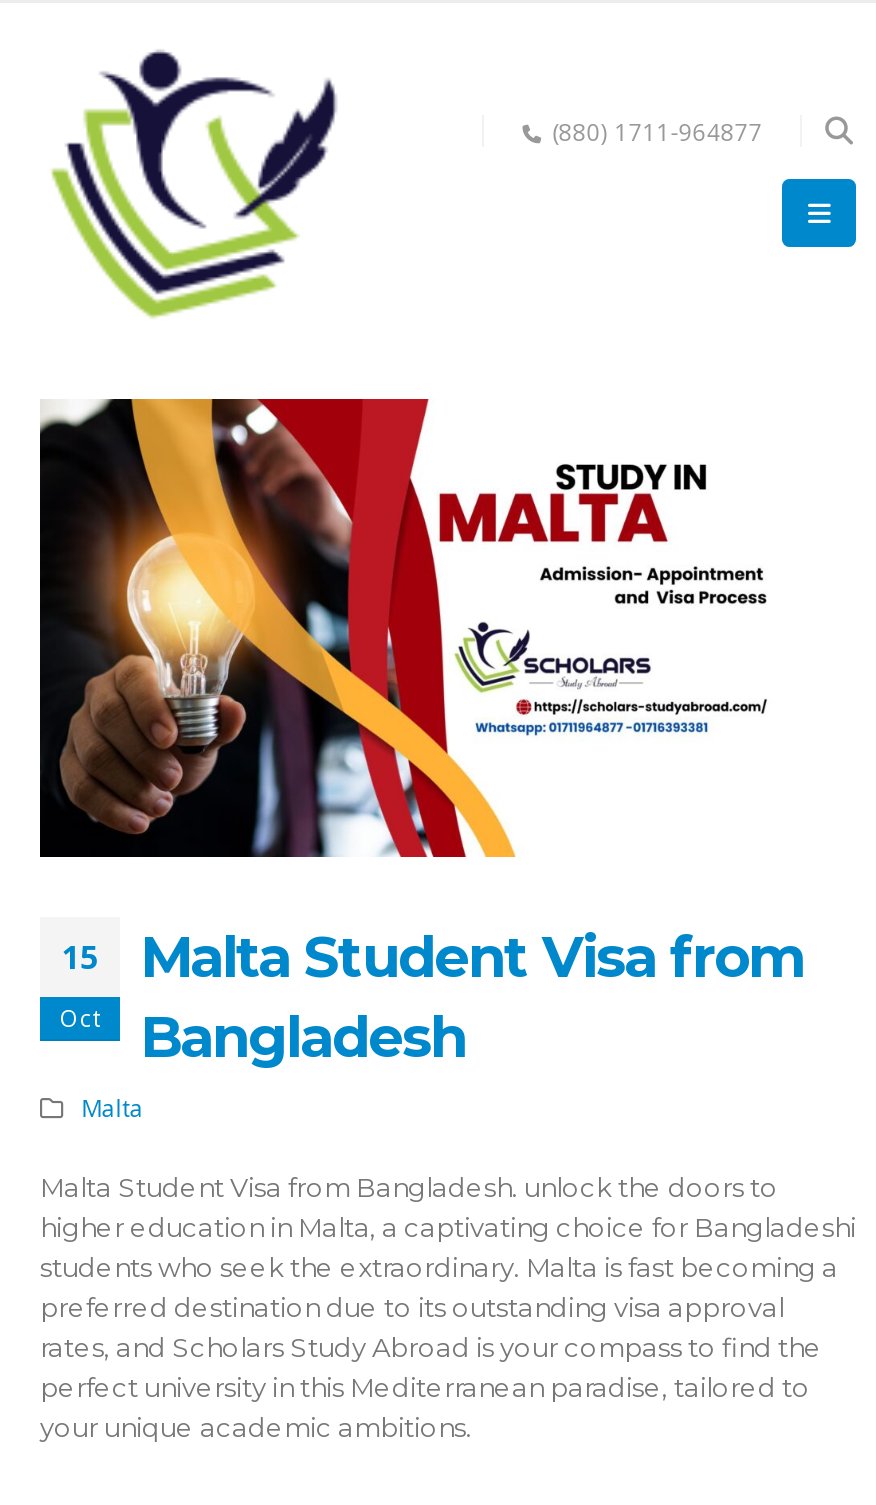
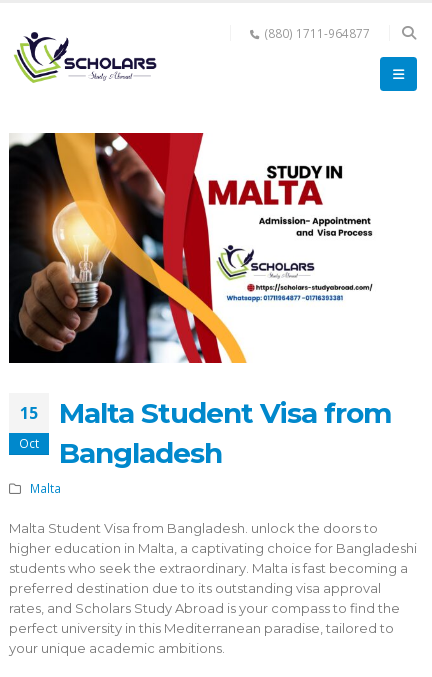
- [image]
+ [image]
